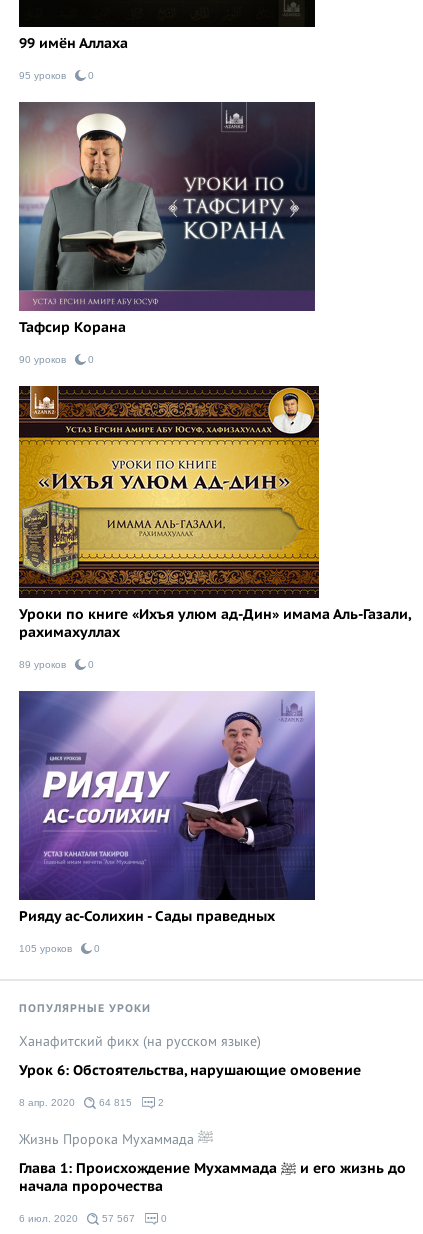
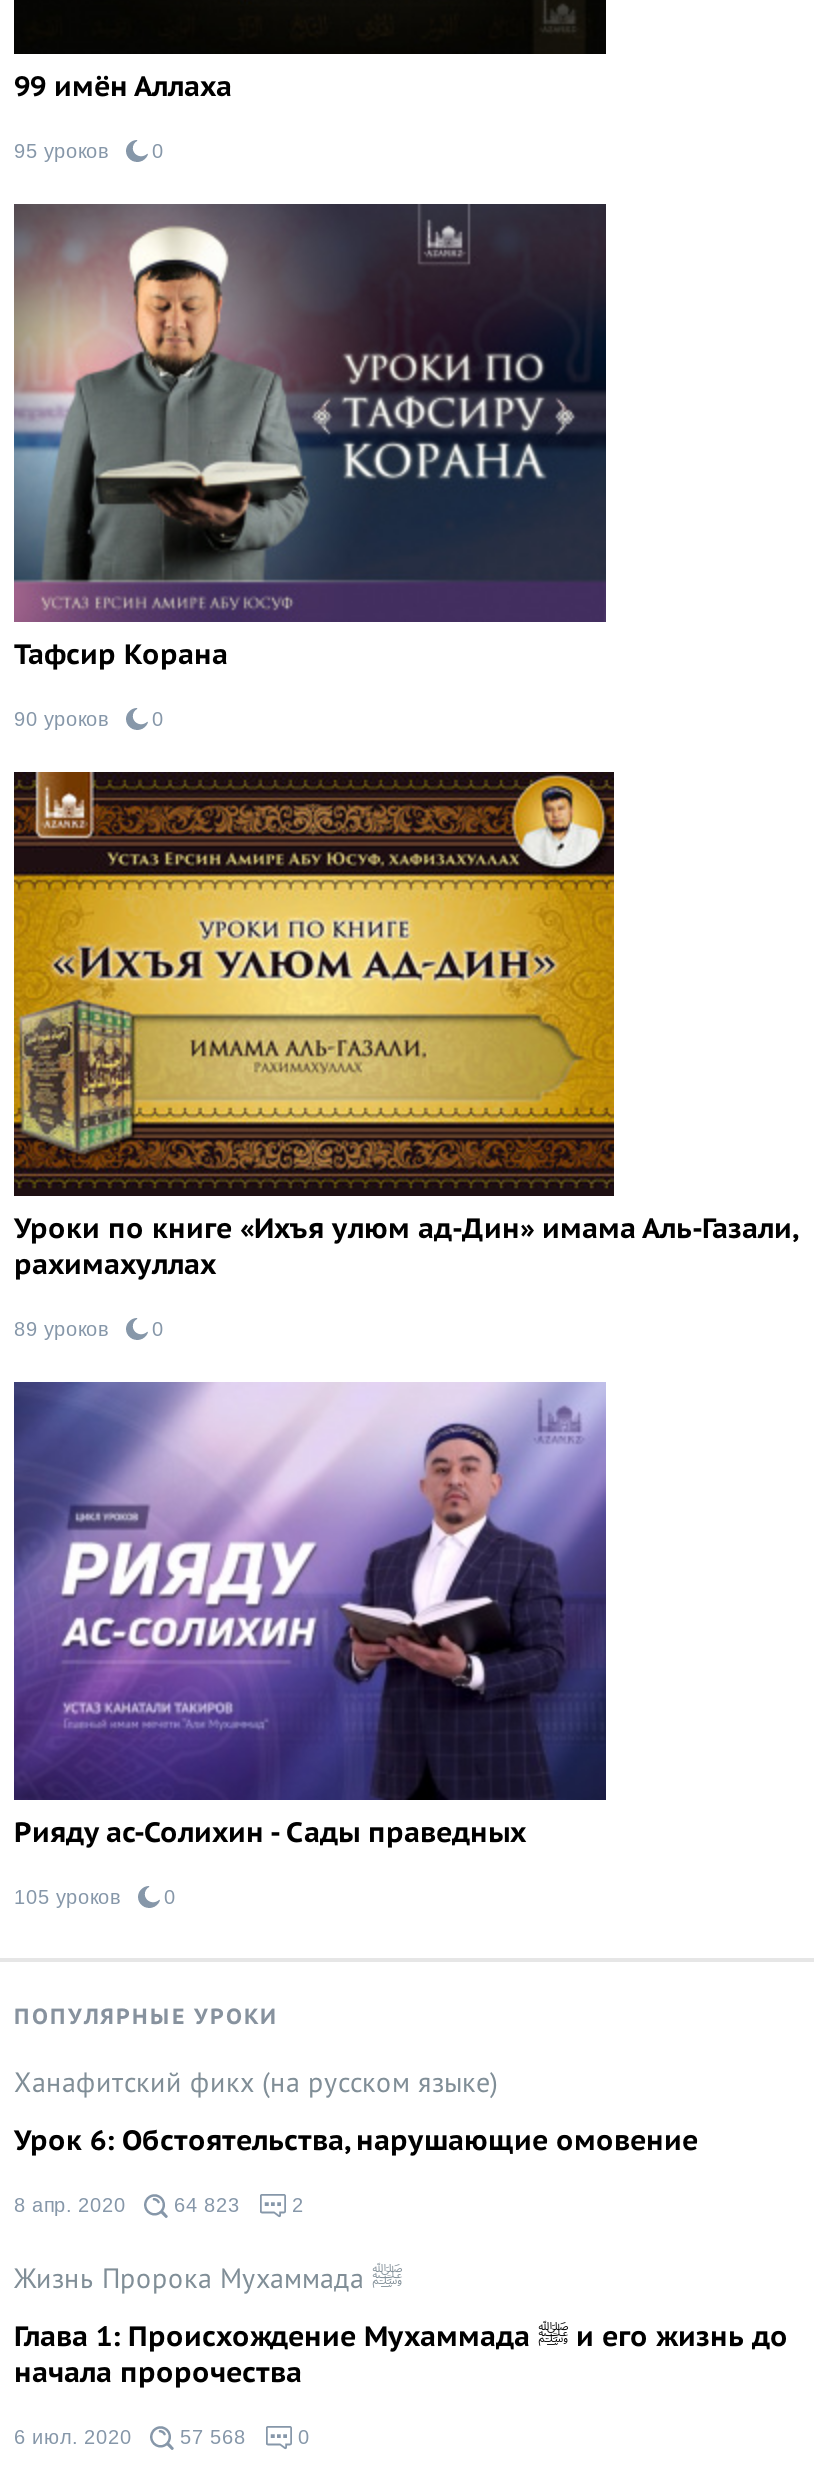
- 8 апр. 2020 64 815
+ 8 апр. 2020 64 823

- 6 июл. 2020 57 567
+ 6 июл. 2020 57 568
